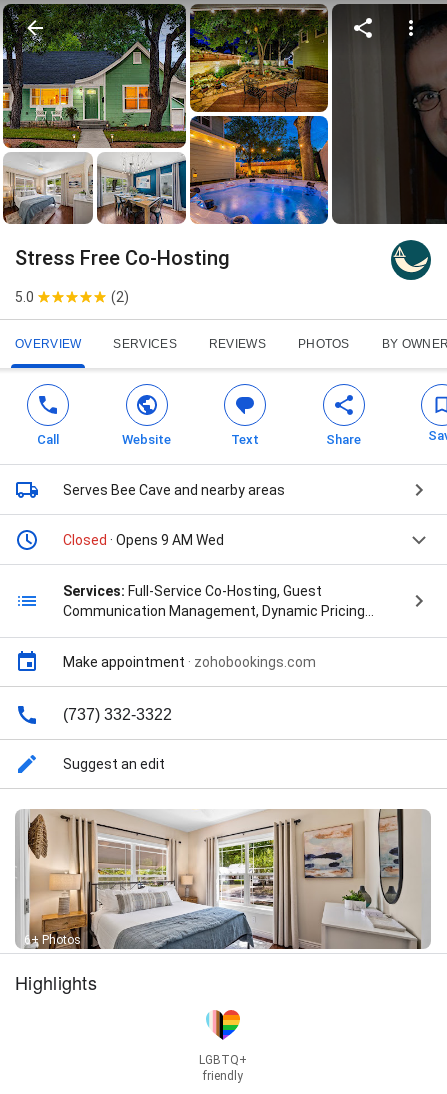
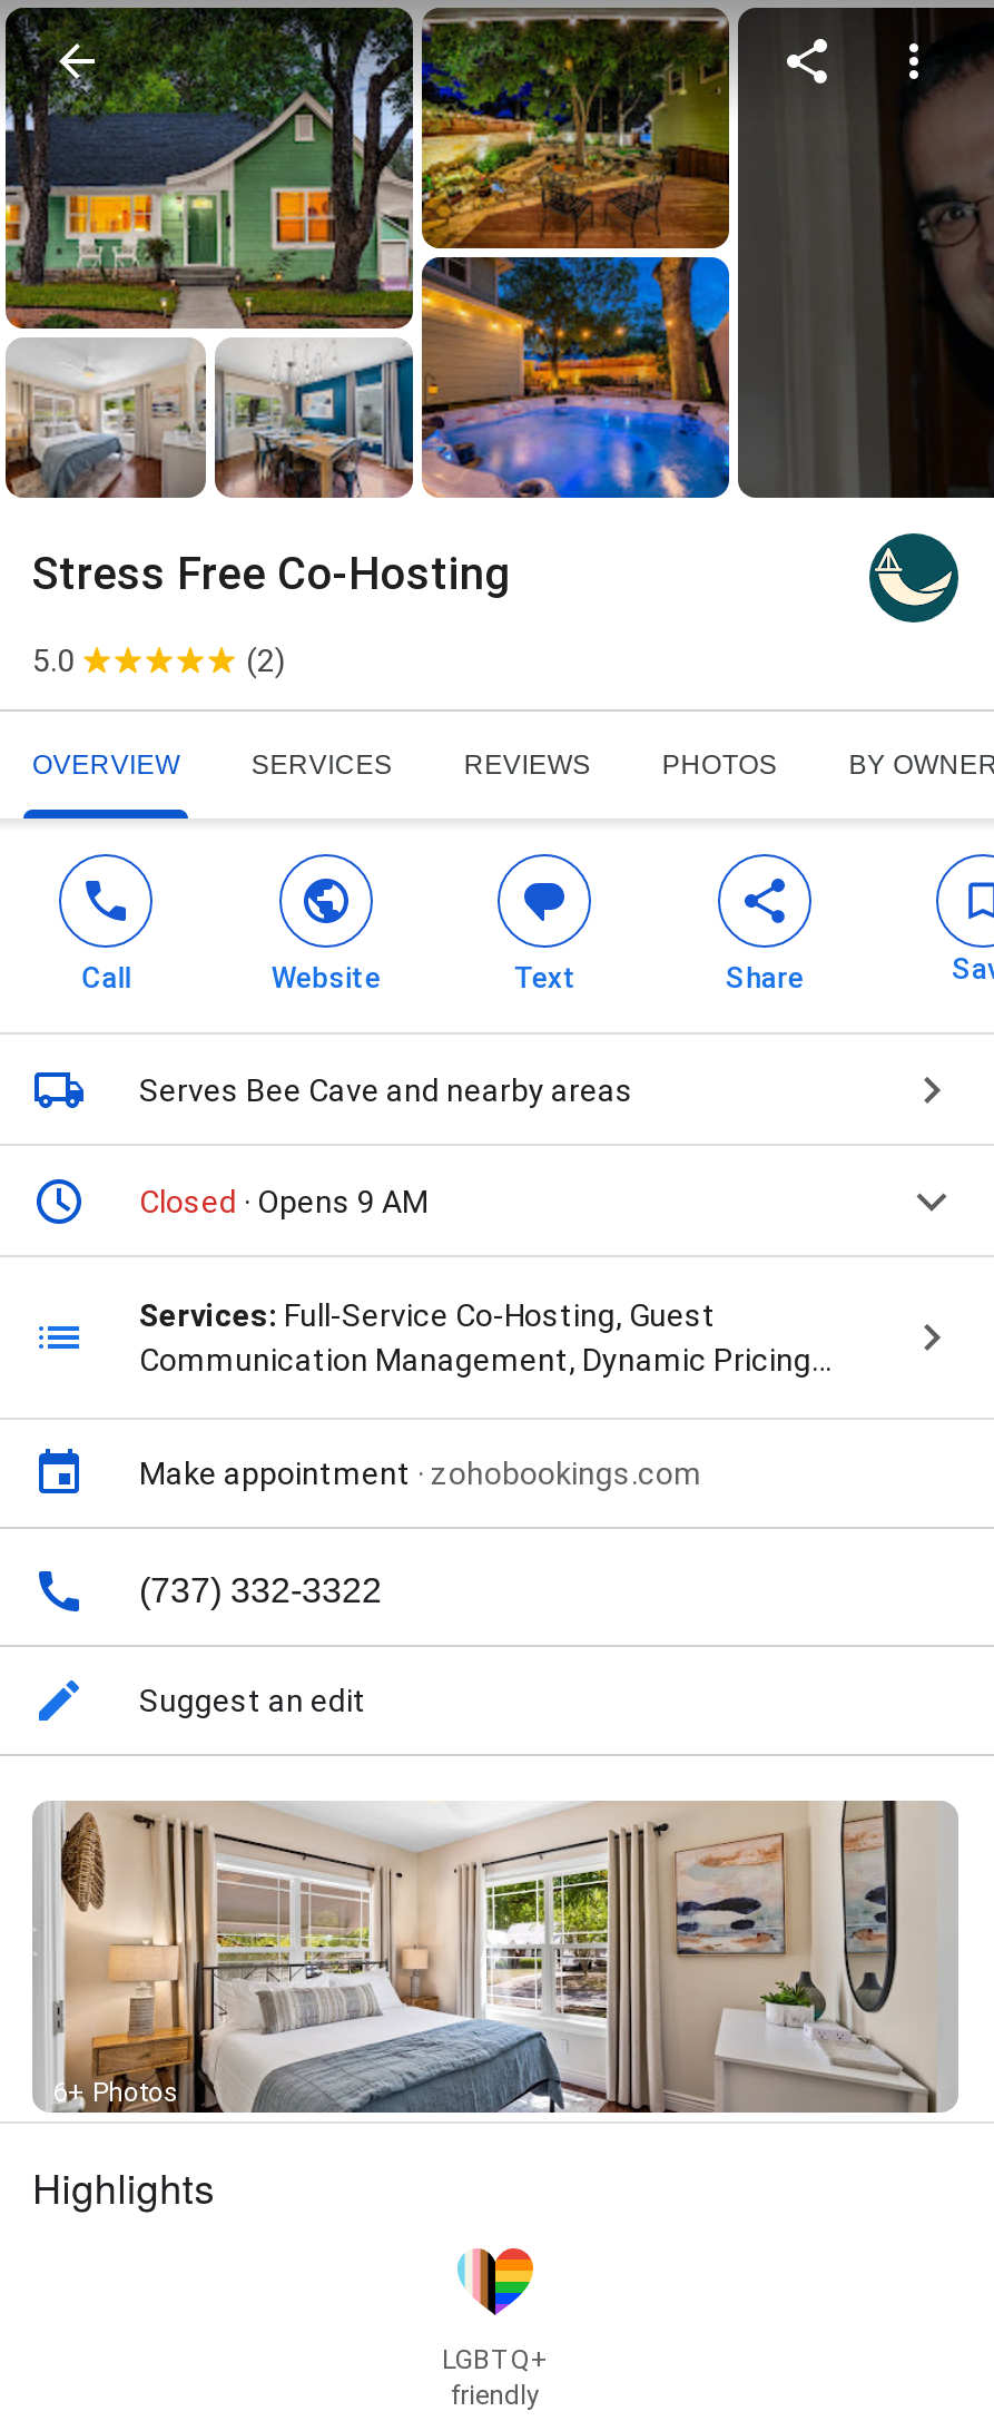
- Closed · Opens 9 AM Wed
+ Closed · Opens 9 AM
